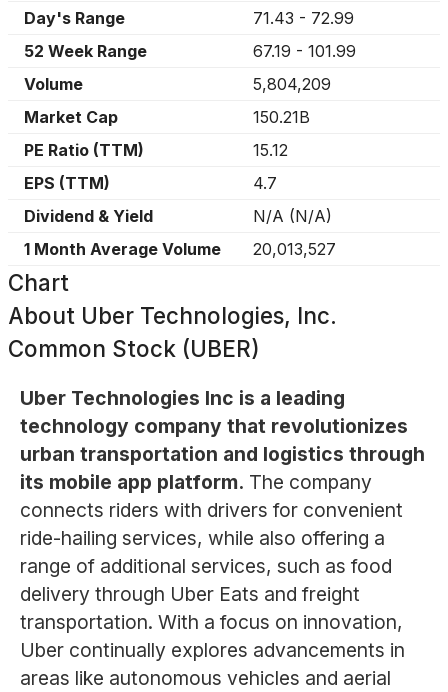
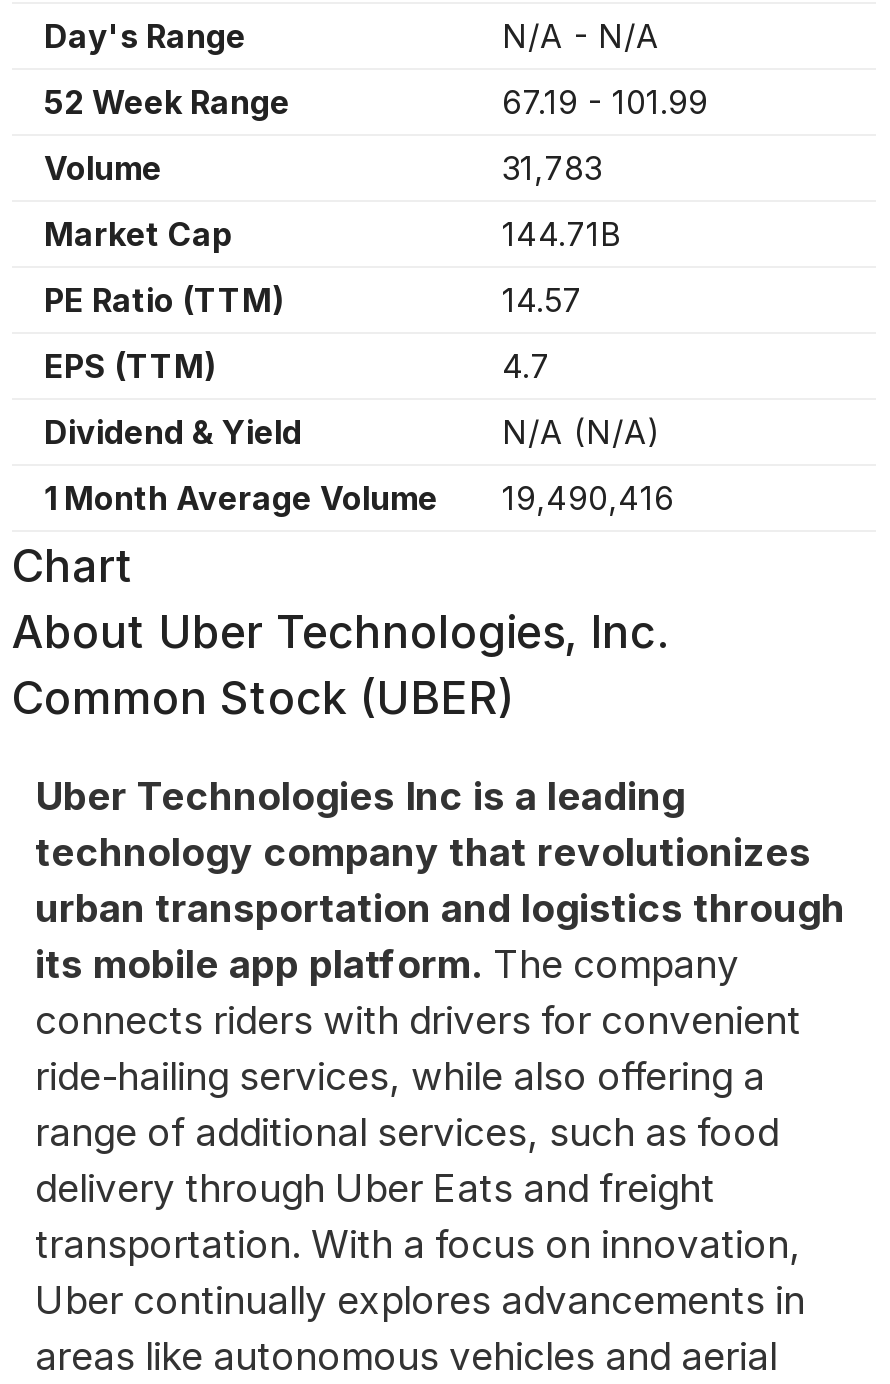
- 71.43 - 72.99
+ N/A - N/A

- 5,804,209
+ 31,783

- 150.21B
+ 144.71B

- 15.12
+ 14.57

- 1 Month Average Volume 20,013,527
+ 1 Month Average Volume 19,490,416
